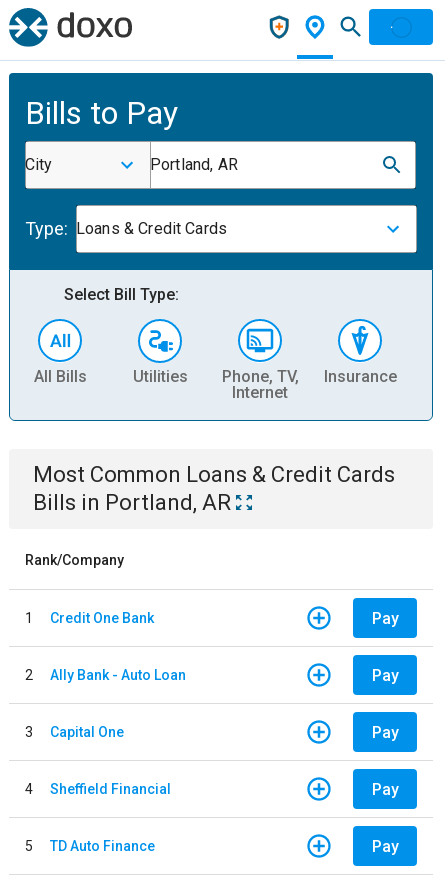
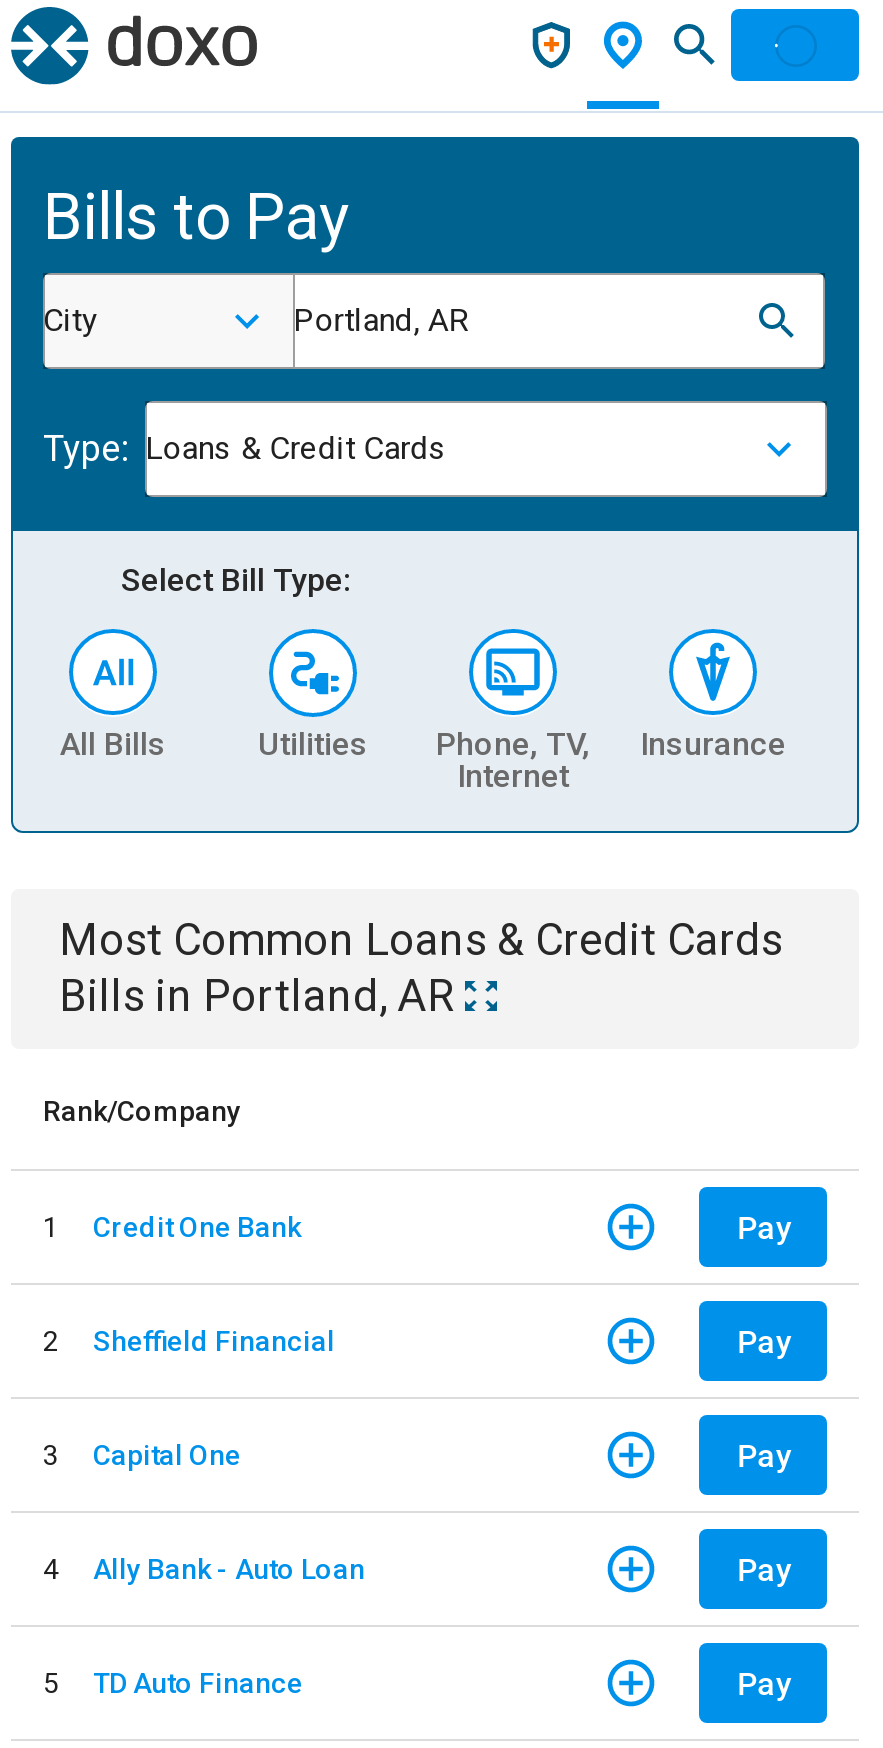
moved down: Ally Bank - Auto Loan

moved up: Sheffield Financial
